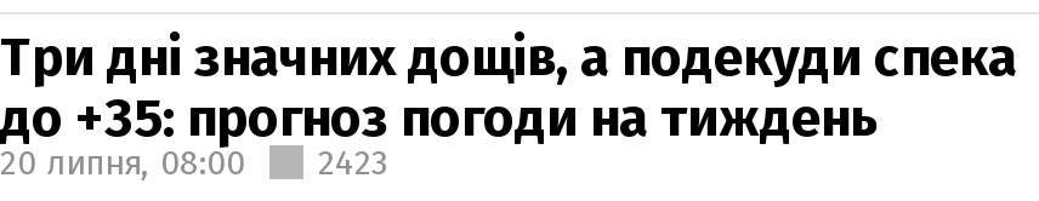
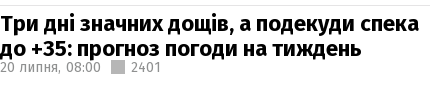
- 20 липня, 08:00 2423
+ 20 липня, 08:00 2401
